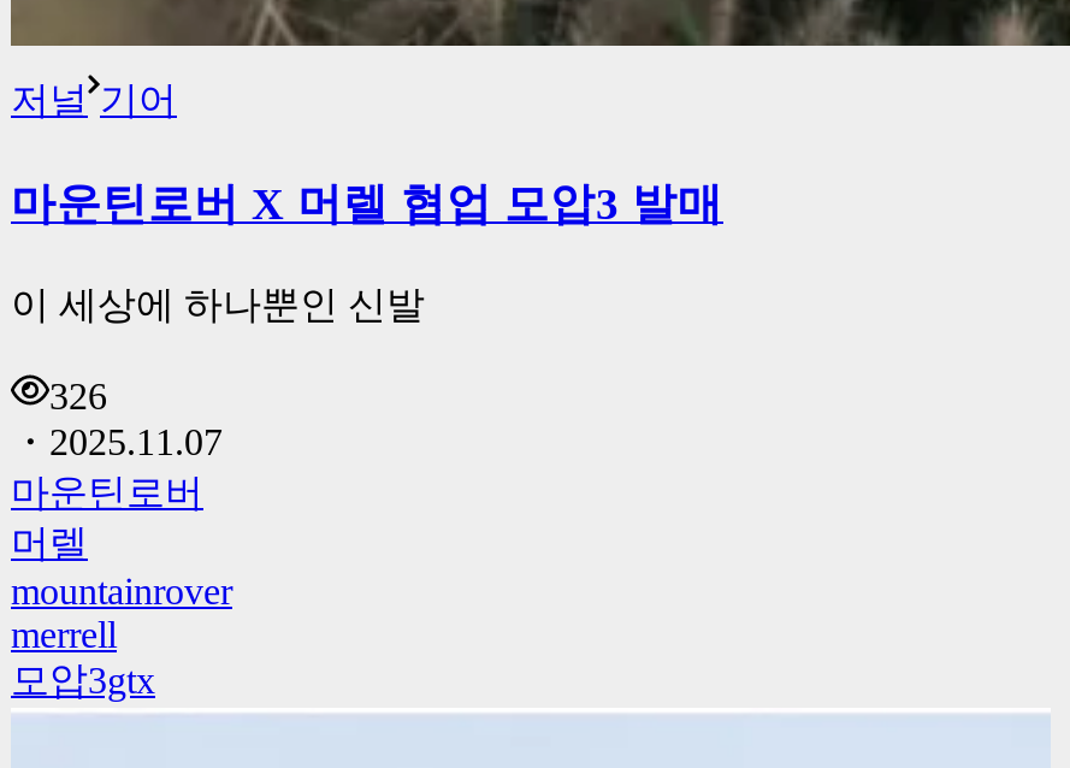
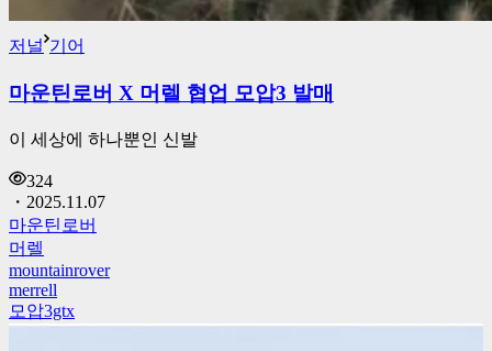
- 326
+ 324
